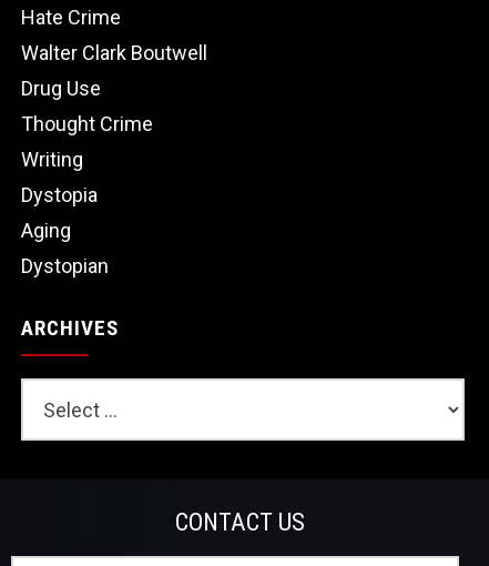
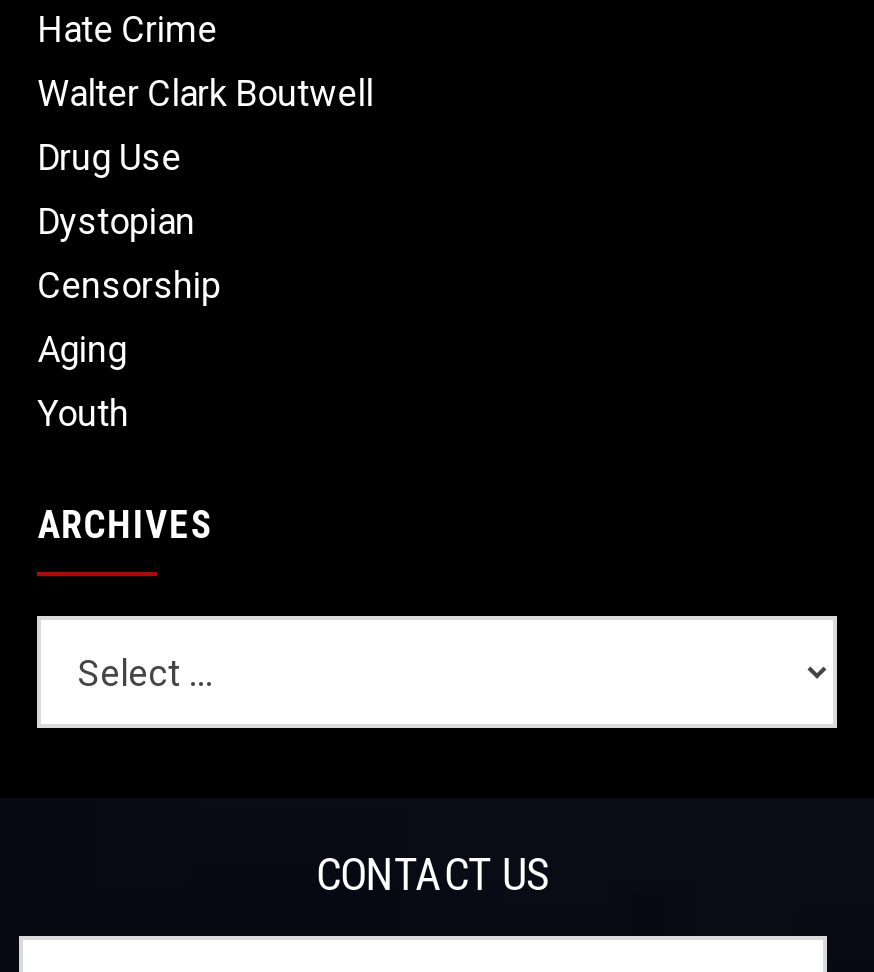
- Thought Crime
- Writing
- Dystopia
+ Dystopian
+ Censorship

- Dystopian
+ Youth
